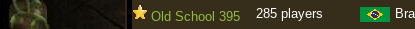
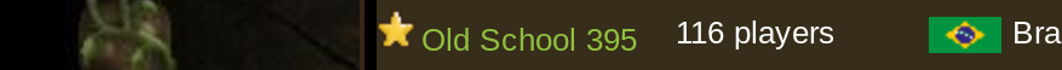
- Old School 395 285 players
+ Old School 395 116 players
